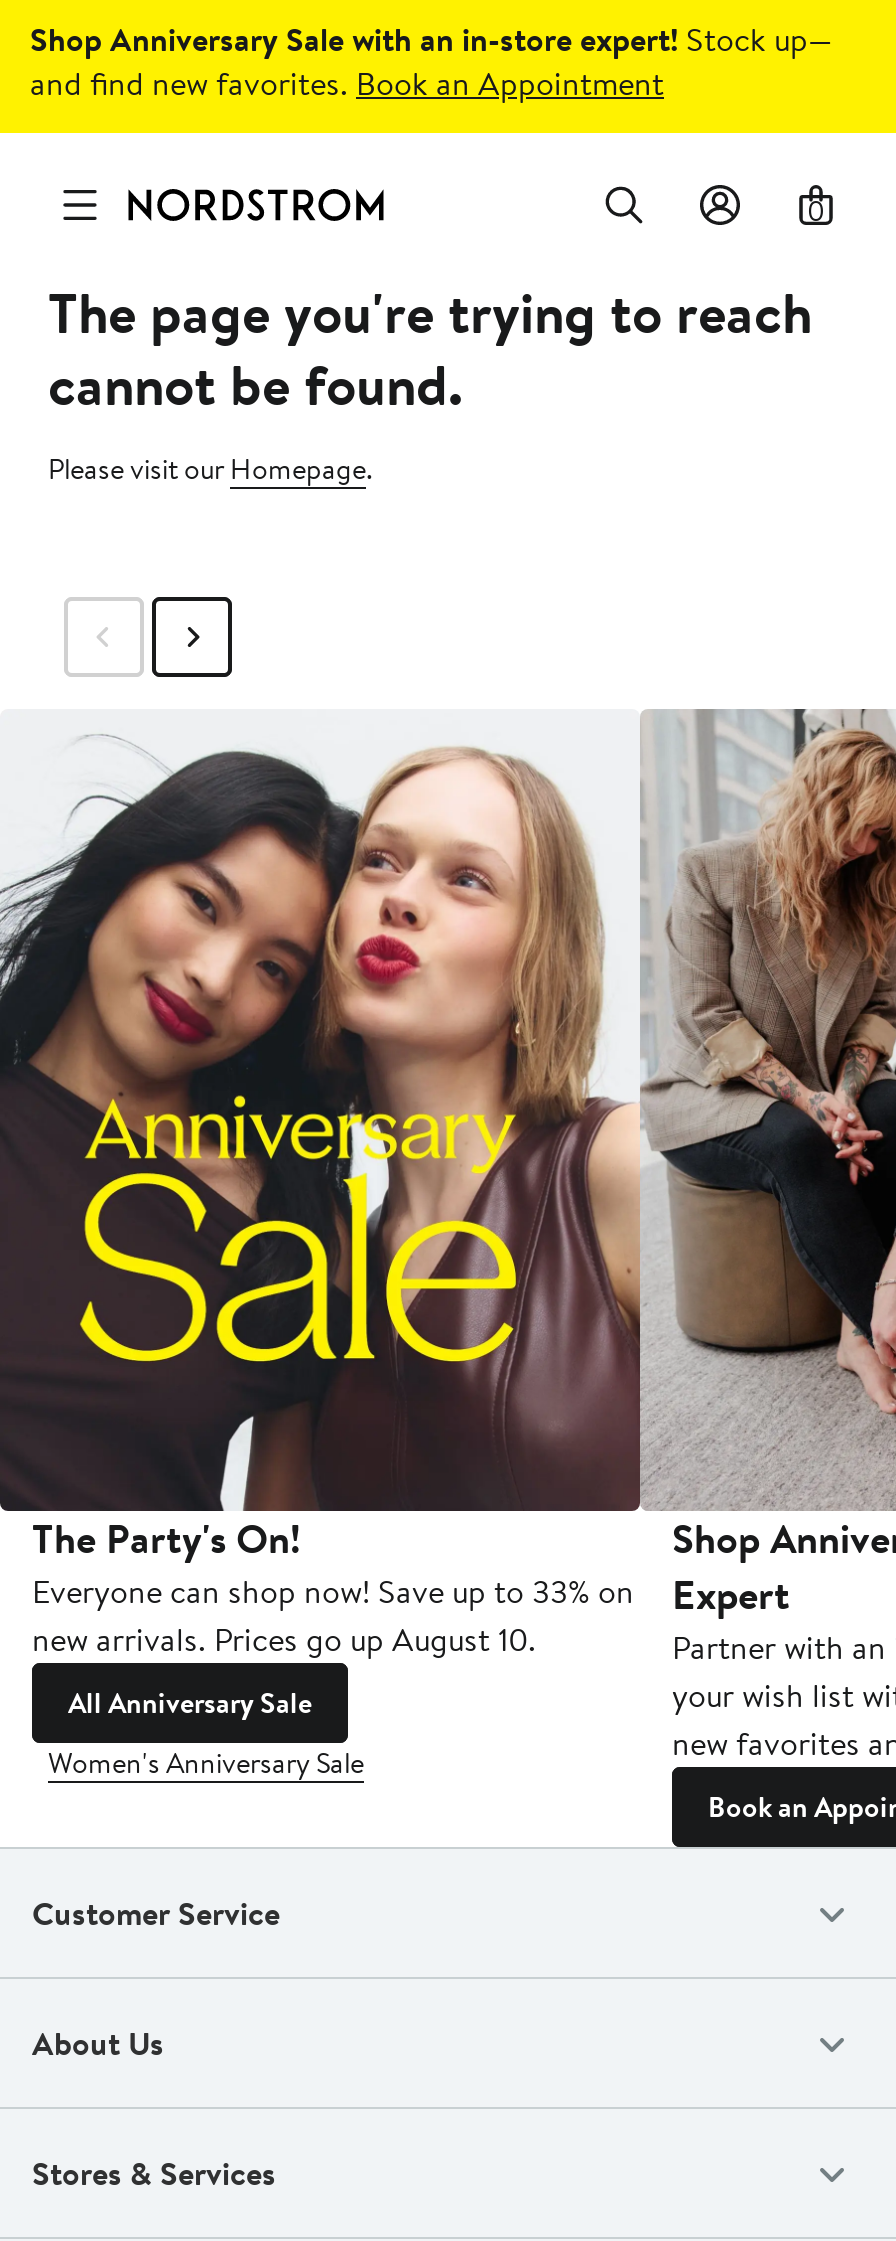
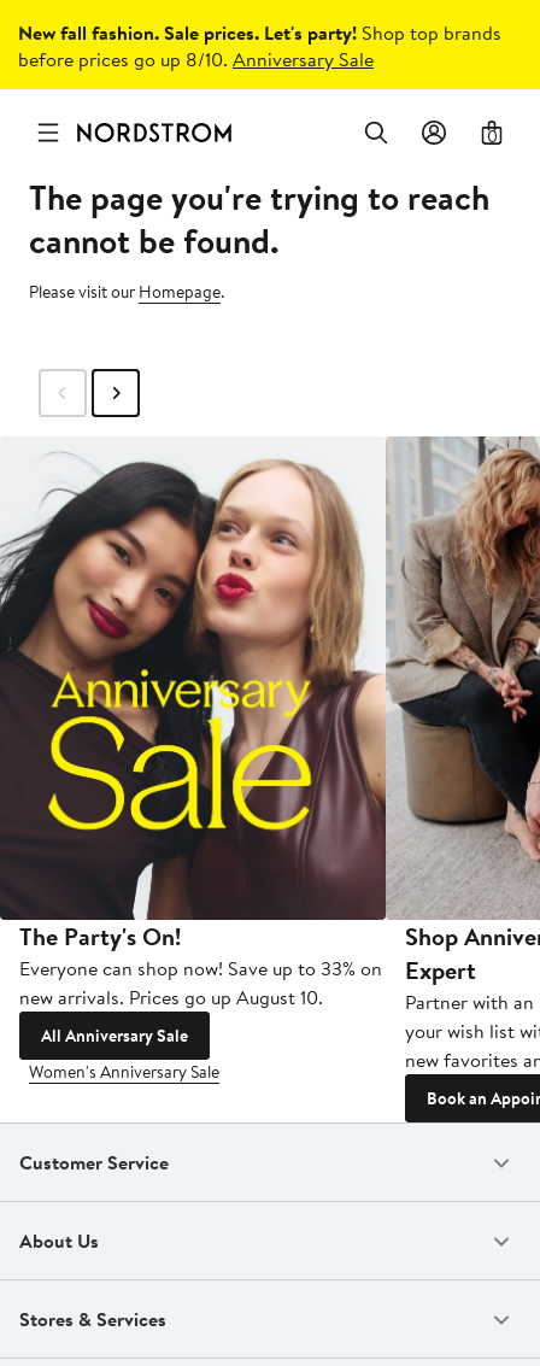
- Shop Anniversary Sale with an in-store expert! Stock up—
- and find new favorites. Book an Appointment
+ New fall fashion. Sale prices. Let's party! Shop top brands
+ before prices go up 8/10. Anniversary Sale
